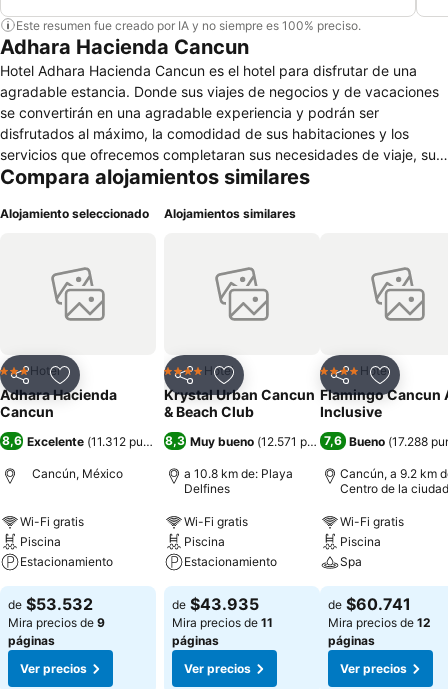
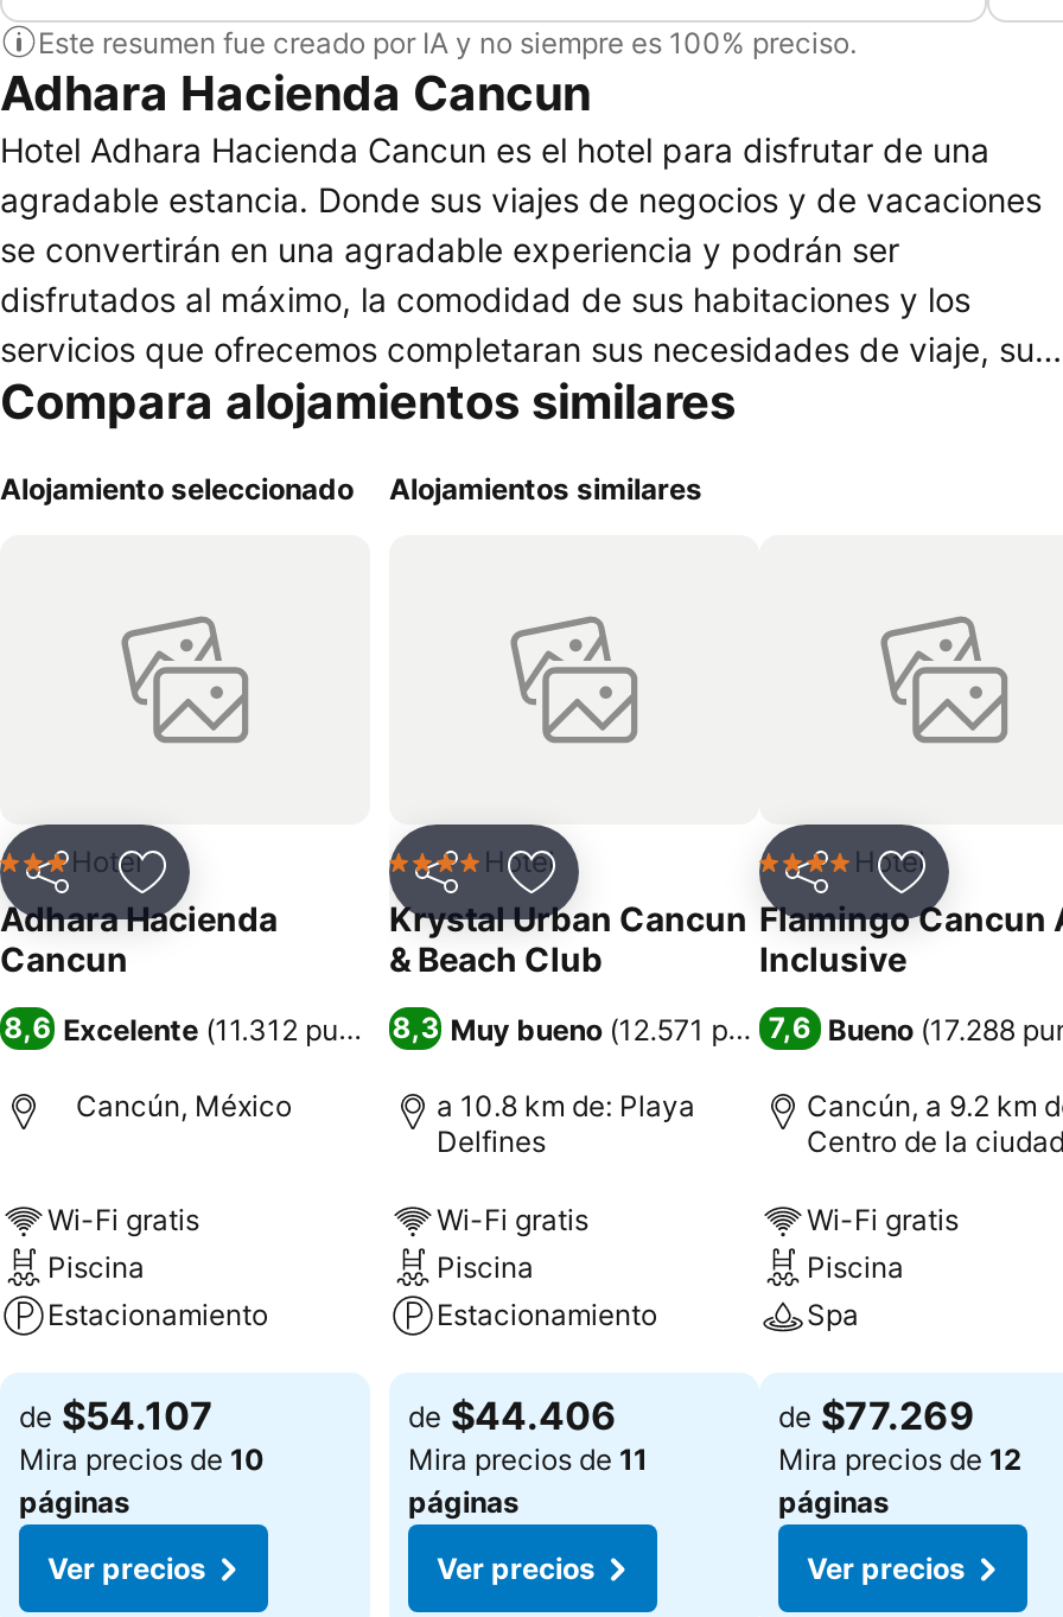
- de $53.532
+ de $54.107

- de $43.935
+ de $44.406

- de $60.741
+ de $77.269

- Mira precios de 9
+ Mira precios de 10
